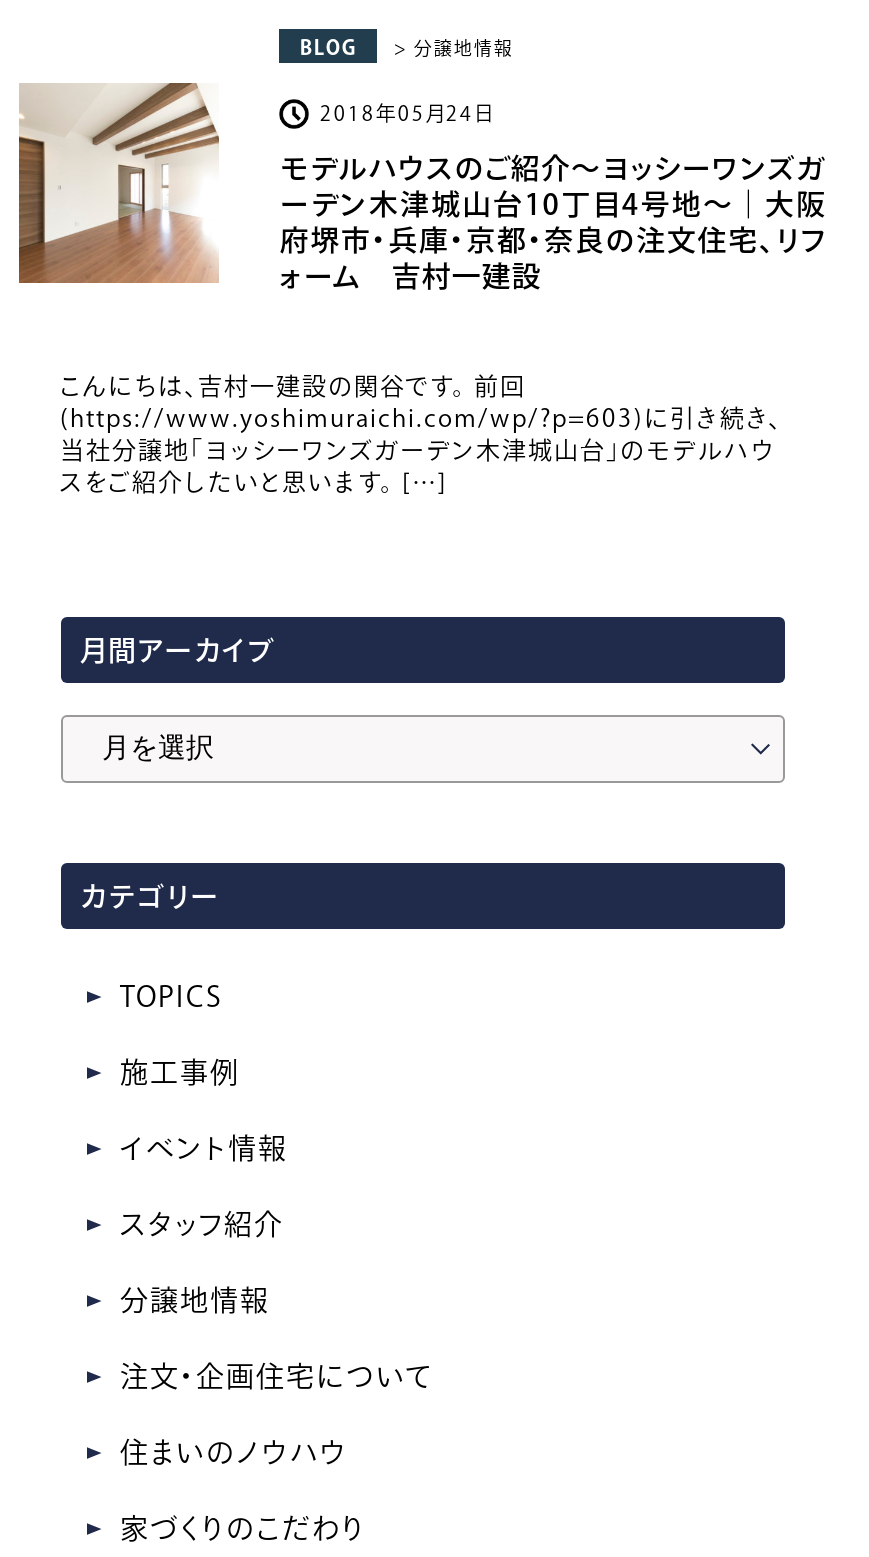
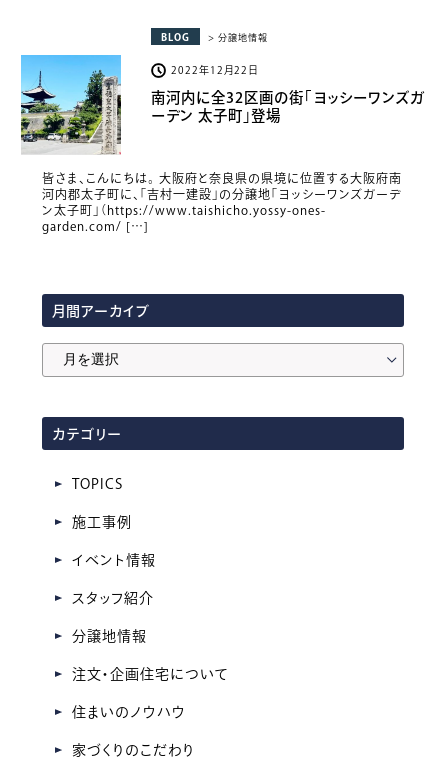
- [image]
- モデルハウスのご紹介〜ヨッシーワンズガ
- ーデン木津城山台10丁目4号地〜｜大阪
- 府堺市・兵庫・京都・奈良の注文住宅、リフ
- ォーム 吉村一建設
+ [image]
+ 南河内に全32区画の街「ヨッシーワンズガ
+ ーデン 太子町」登場

- 2018年05月24日
+ 2022年12月22日

- こんにちは、吉村一建設の関谷です。 前回
- (https://www.yoshimuraichi.com/wp/?p=603)に引き続き、
- 当社分譲地「ヨッシーワンズガーデン木津城山台」のモデルハウ
- スをご紹介したいと思います。 […]
+ 皆さま、こんにちは。 大阪府と奈良県の県境に位置する大阪府南
+ 河内郡太子町に、「吉村一建設」の分譲地「ヨッシーワンズガーデ
+ ン太子町」（https://www.taishicho.yossy-ones-
+ garden.com/ […]
